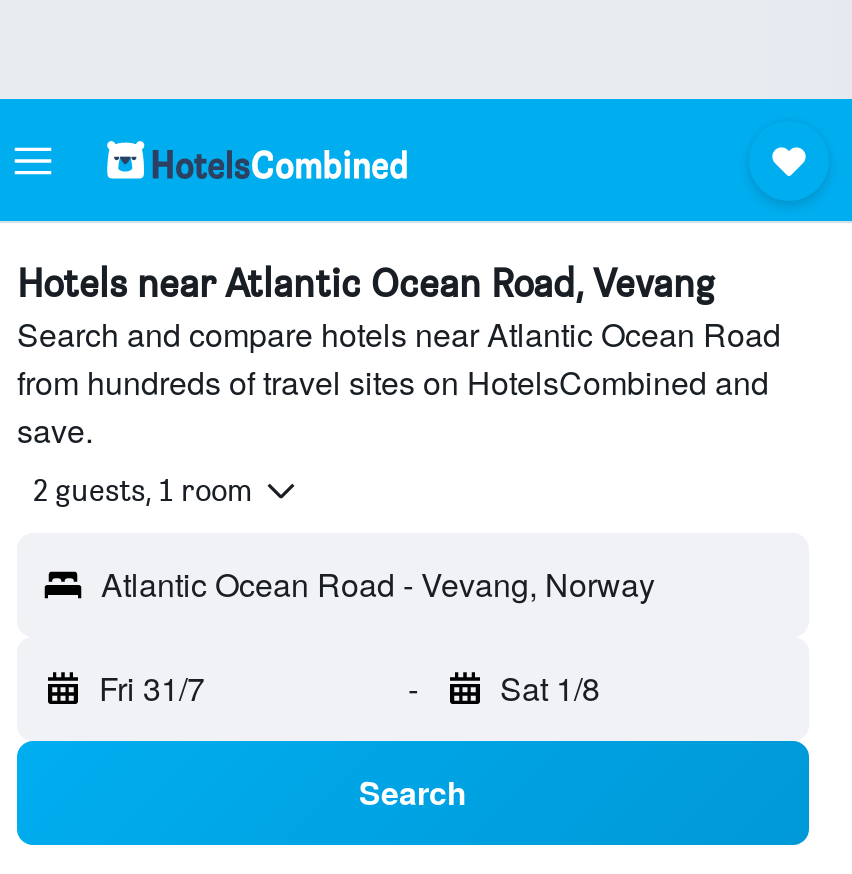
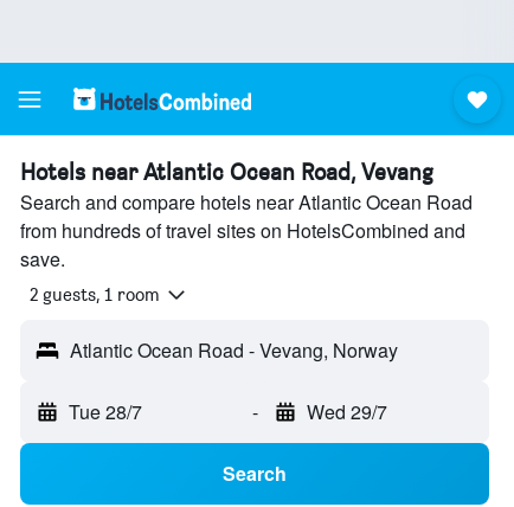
- Fri 31/7
+ Tue 28/7

- Sat 1/8
+ Wed 29/7
